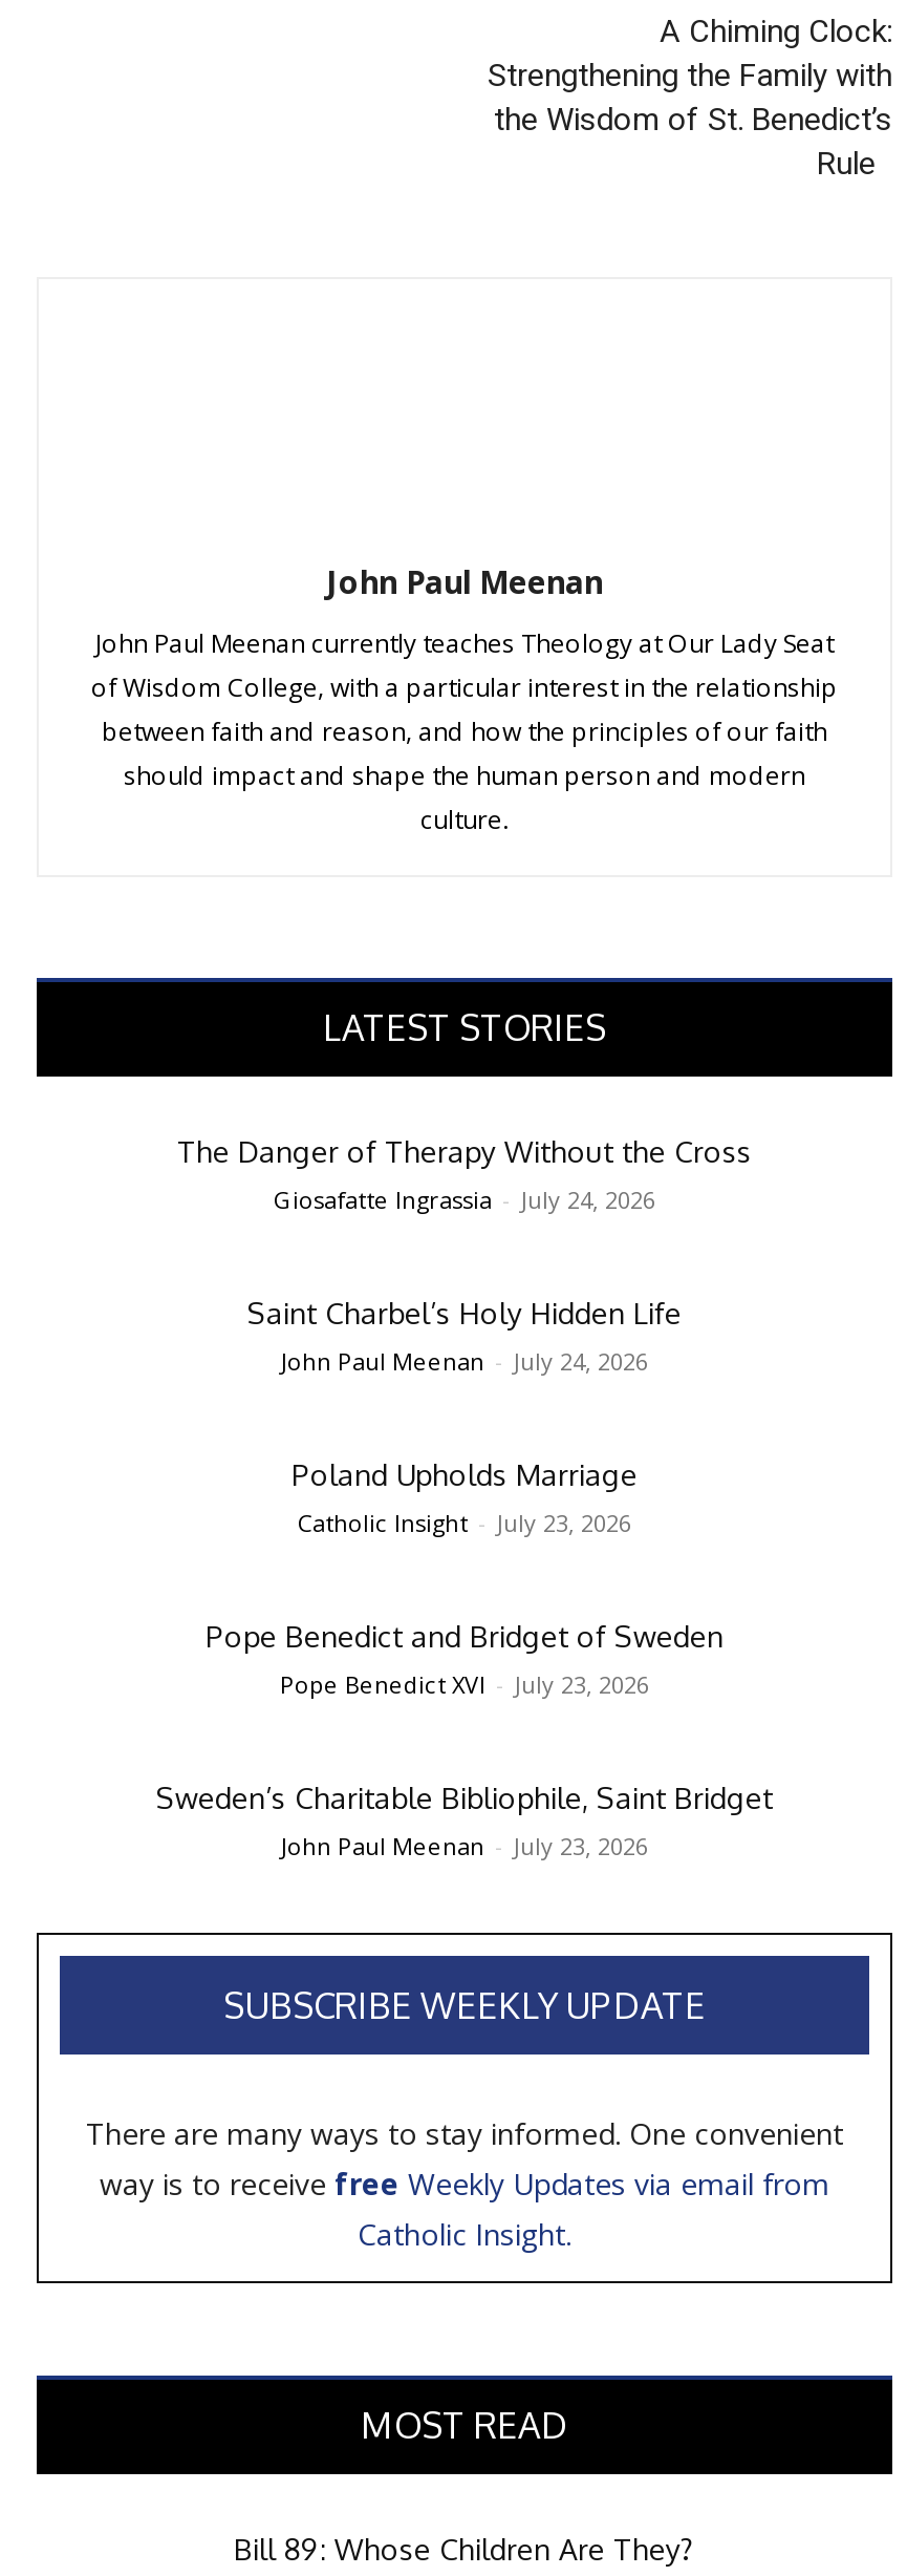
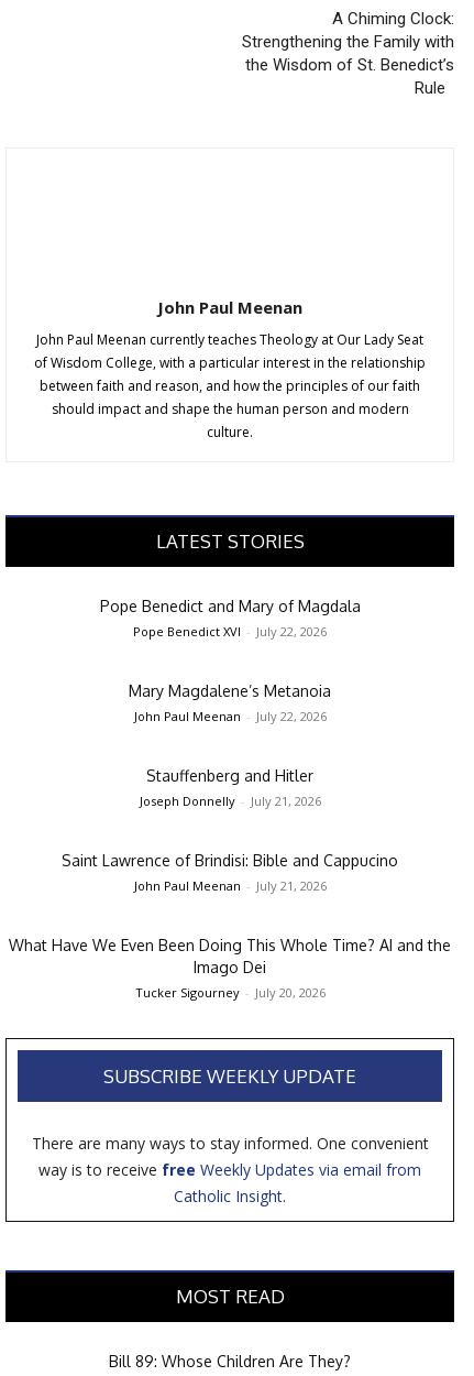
- The Danger of Therapy Without the Cross
- Giosafatte Ingrassia - July 24, 2026
+ Pope Benedict and Mary of Magdala
+ Pope Benedict XVI - July 22, 2026

- Saint Charbel’s Holy Hidden Life
- John Paul Meenan - July 24, 2026
+ Mary Magdalene’s Metanoia
+ John Paul Meenan - July 22, 2026

- Poland Upholds Marriage
- Catholic Insight - July 23, 2026
+ Stauffenberg and Hitler
+ Joseph Donnelly - July 21, 2026

- Pope Benedict and Bridget of Sweden
- Pope Benedict XVI - July 23, 2026
+ Saint Lawrence of Brindisi: Bible and Cappucino
+ John Paul Meenan - July 21, 2026

- Sweden’s Charitable Bibliophile, Saint Bridget
- John Paul Meenan - July 23, 2026
+ What Have We Even Been Doing This Whole Time? AI and the
+ Imago Dei
+ Tucker Sigourney - July 20, 2026
